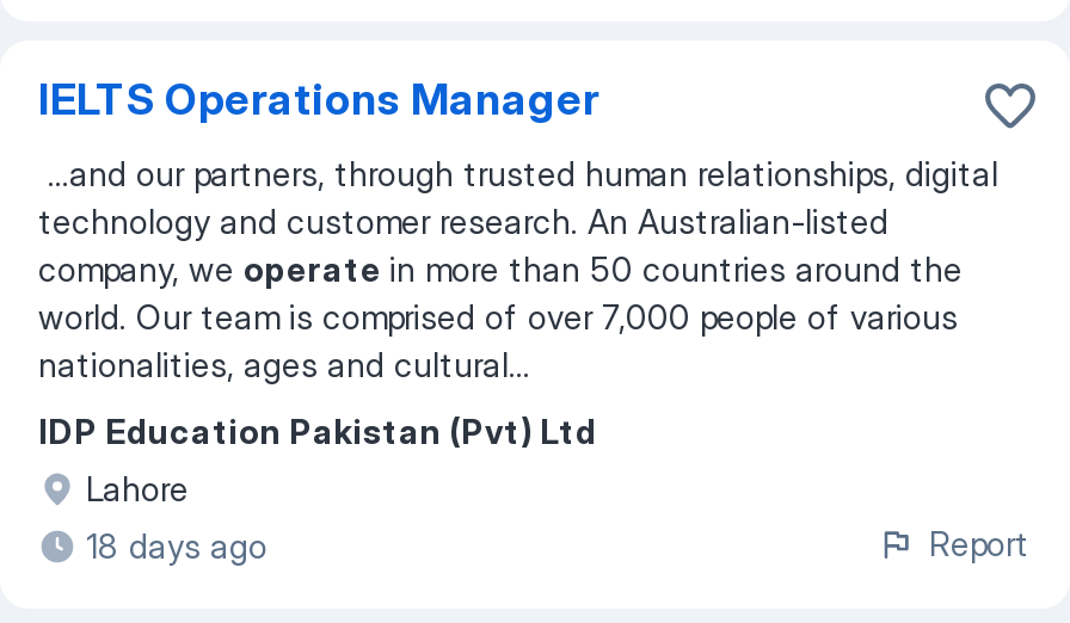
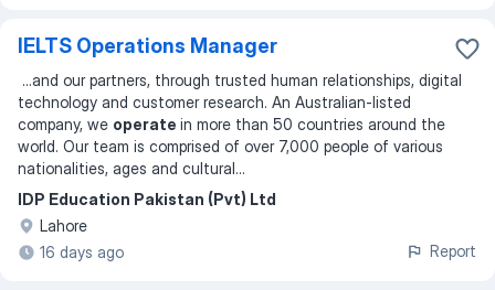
- 18 days ago
+ 16 days ago
